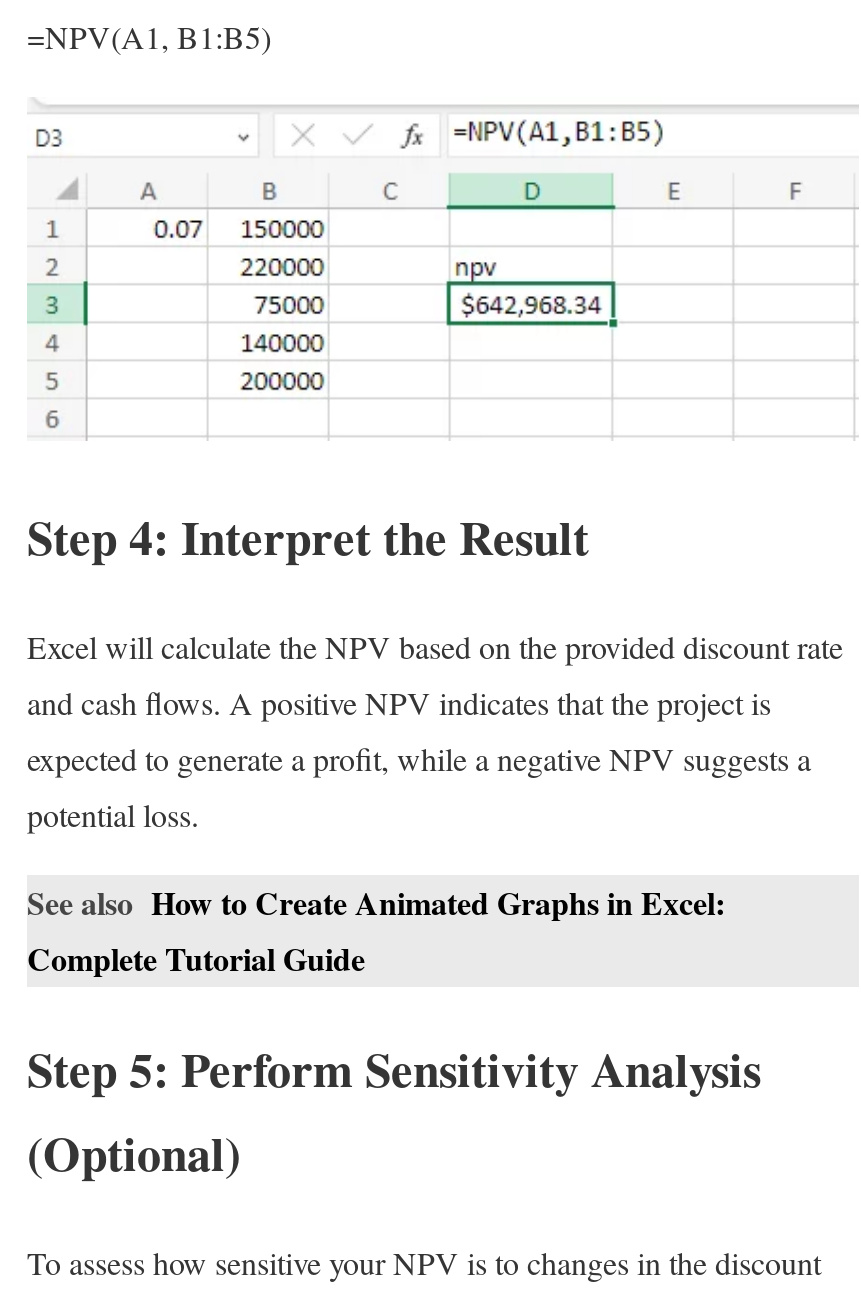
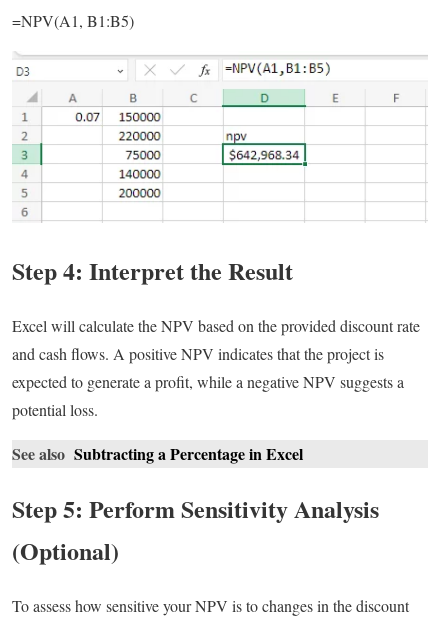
- See also How to Create Animated Graphs in Excel:
- Complete Tutorial Guide
+ See also Subtracting a Percentage in Excel
